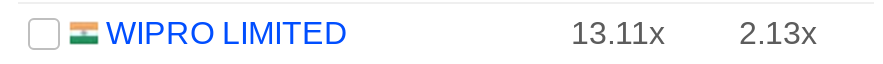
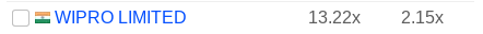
- 13.11x
- 2.13x
+ 13.22x
+ 2.15x
